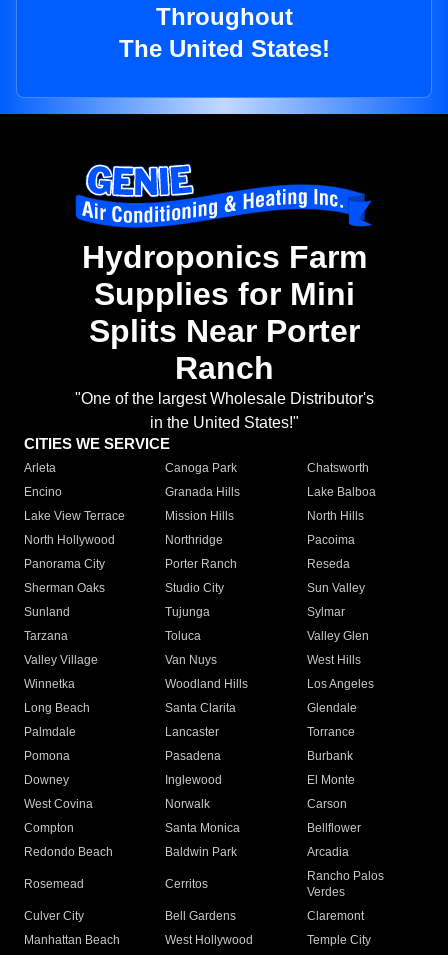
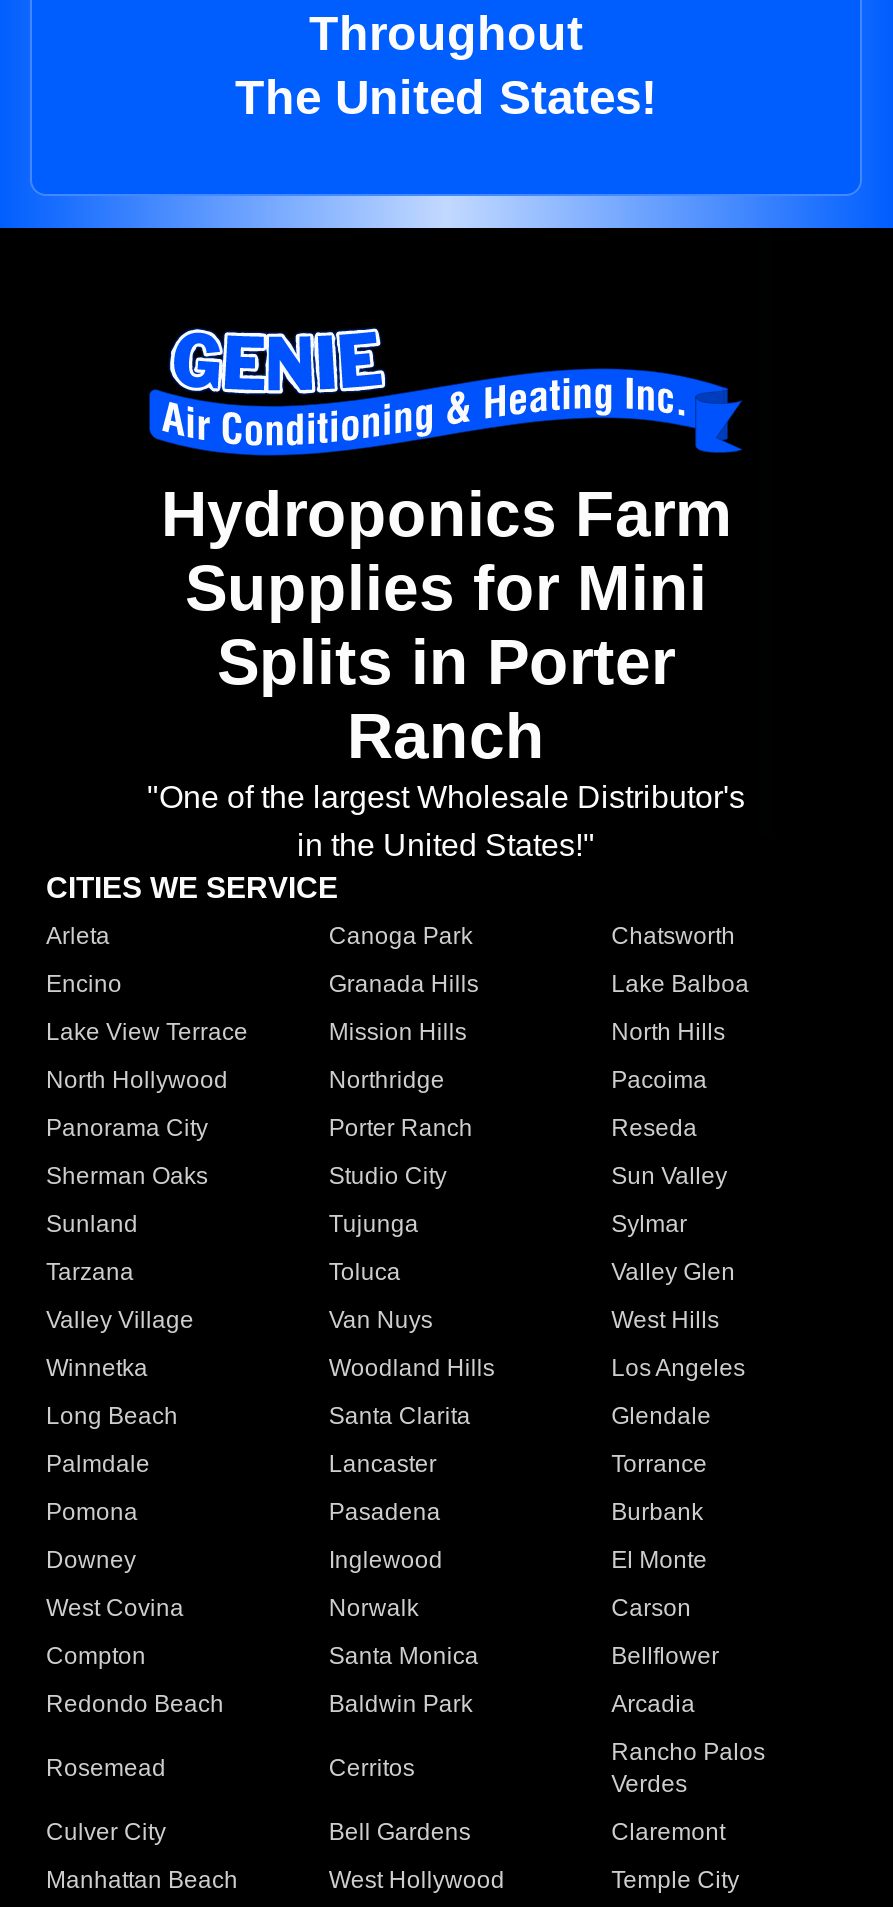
- Splits Near Porter
+ Splits in Porter
